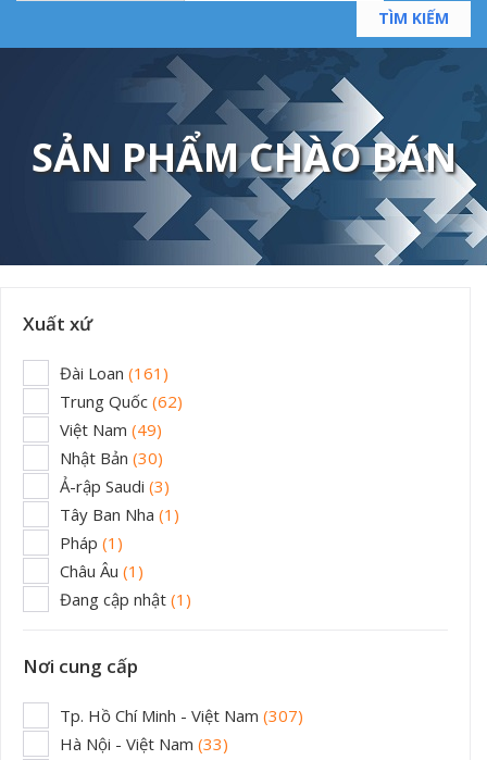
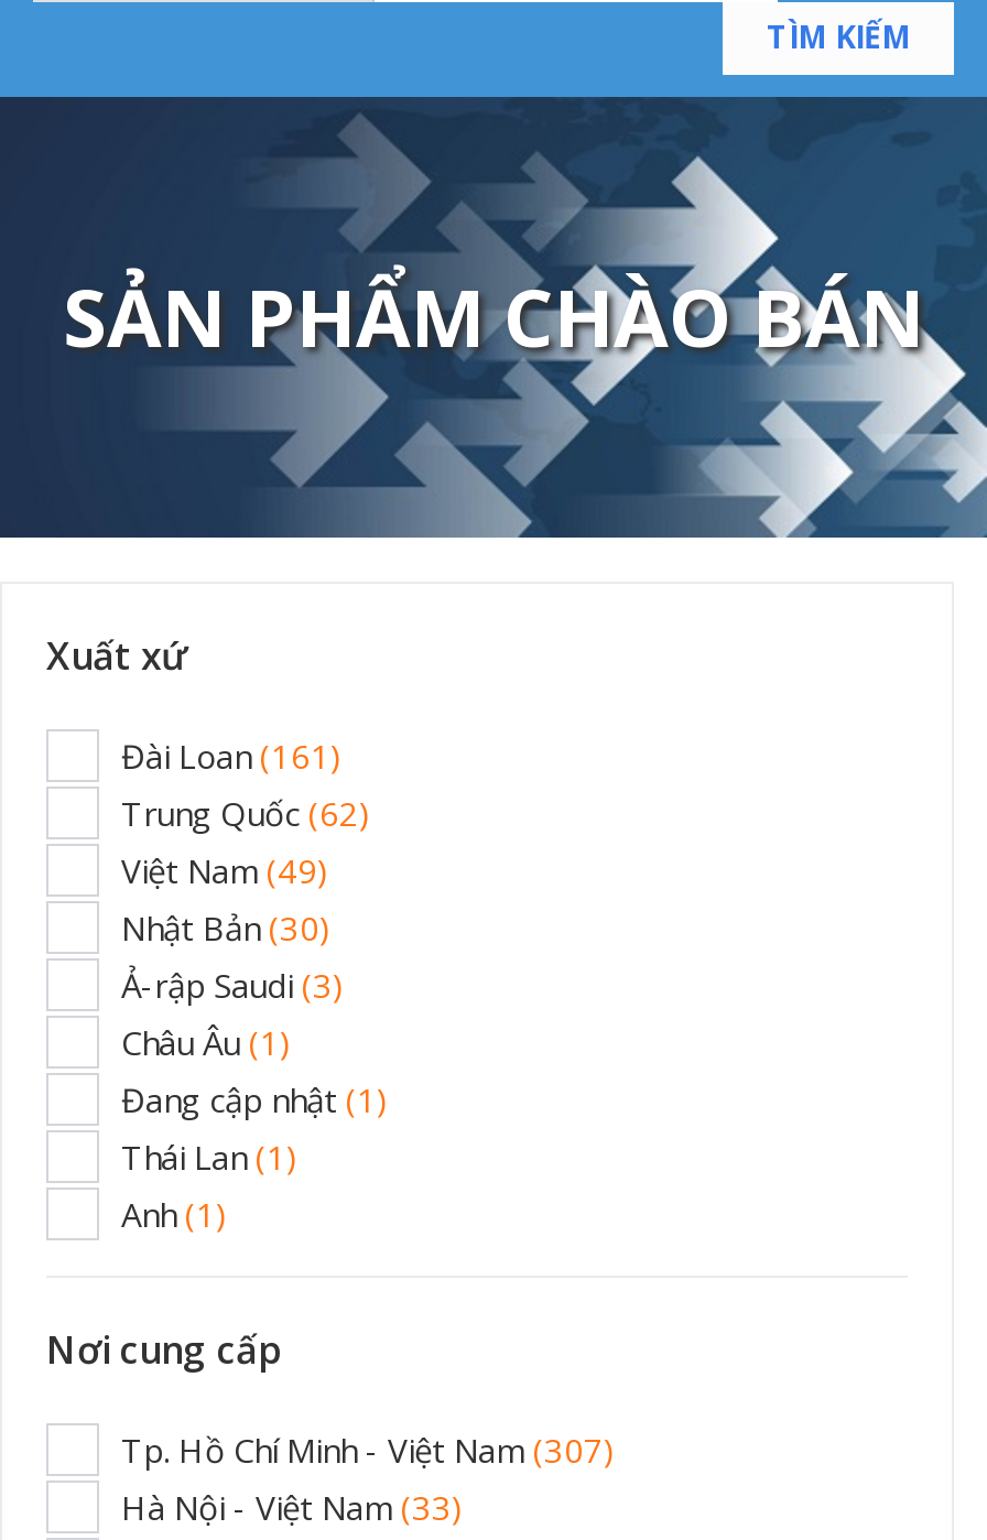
- Tây Ban Nha (1)
- Pháp (1)

moved up: Châu Âu (1) | Đang cập nhật (1)

+ Thái Lan (1)
+ Anh (1)
